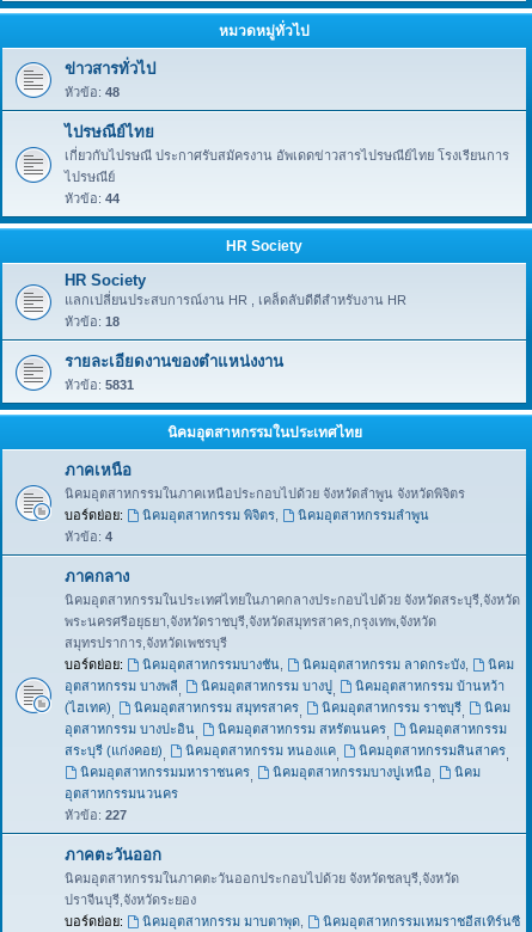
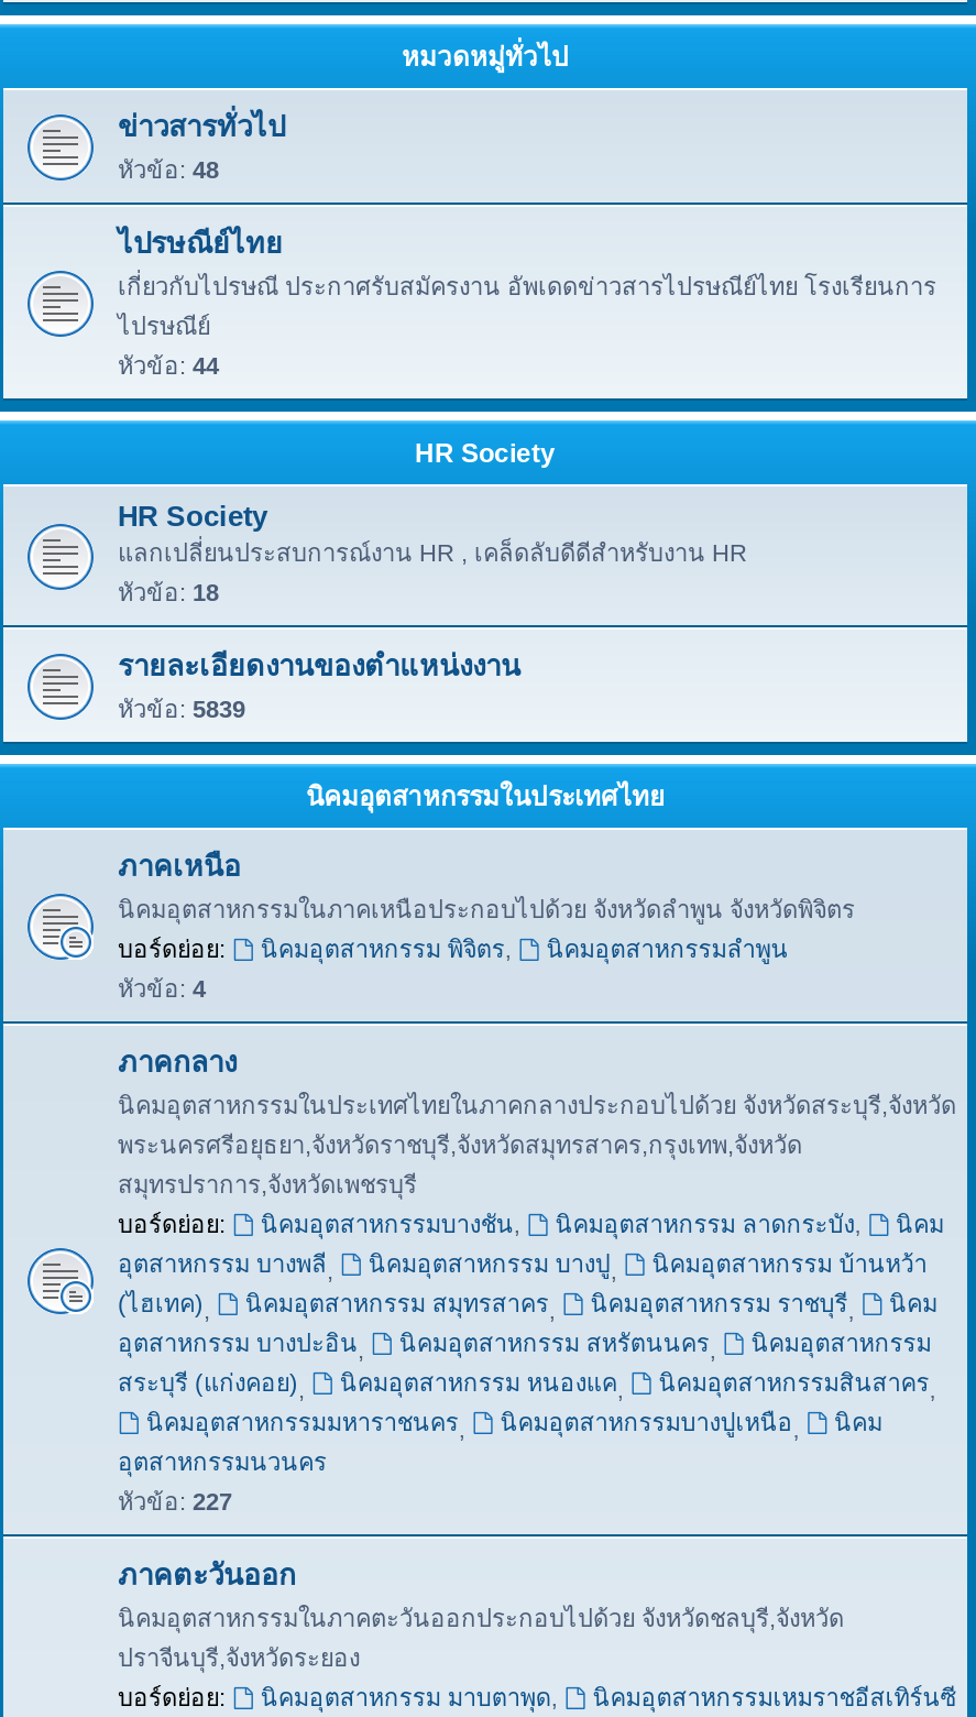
- หัวข้อ: 5831
+ หัวข้อ: 5839
